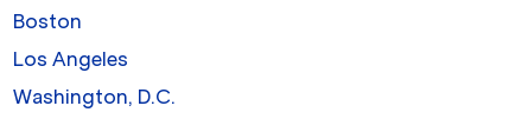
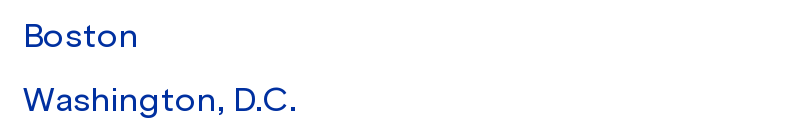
- Los Angeles
